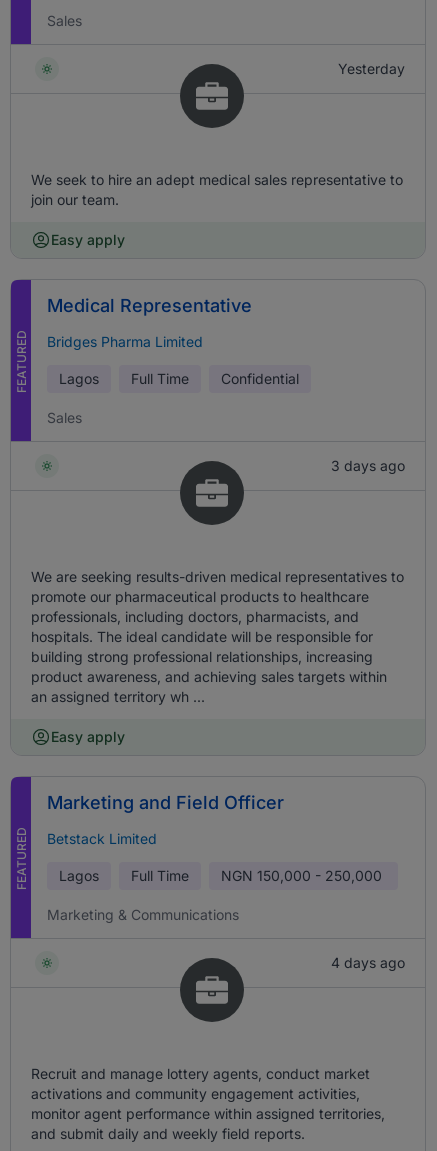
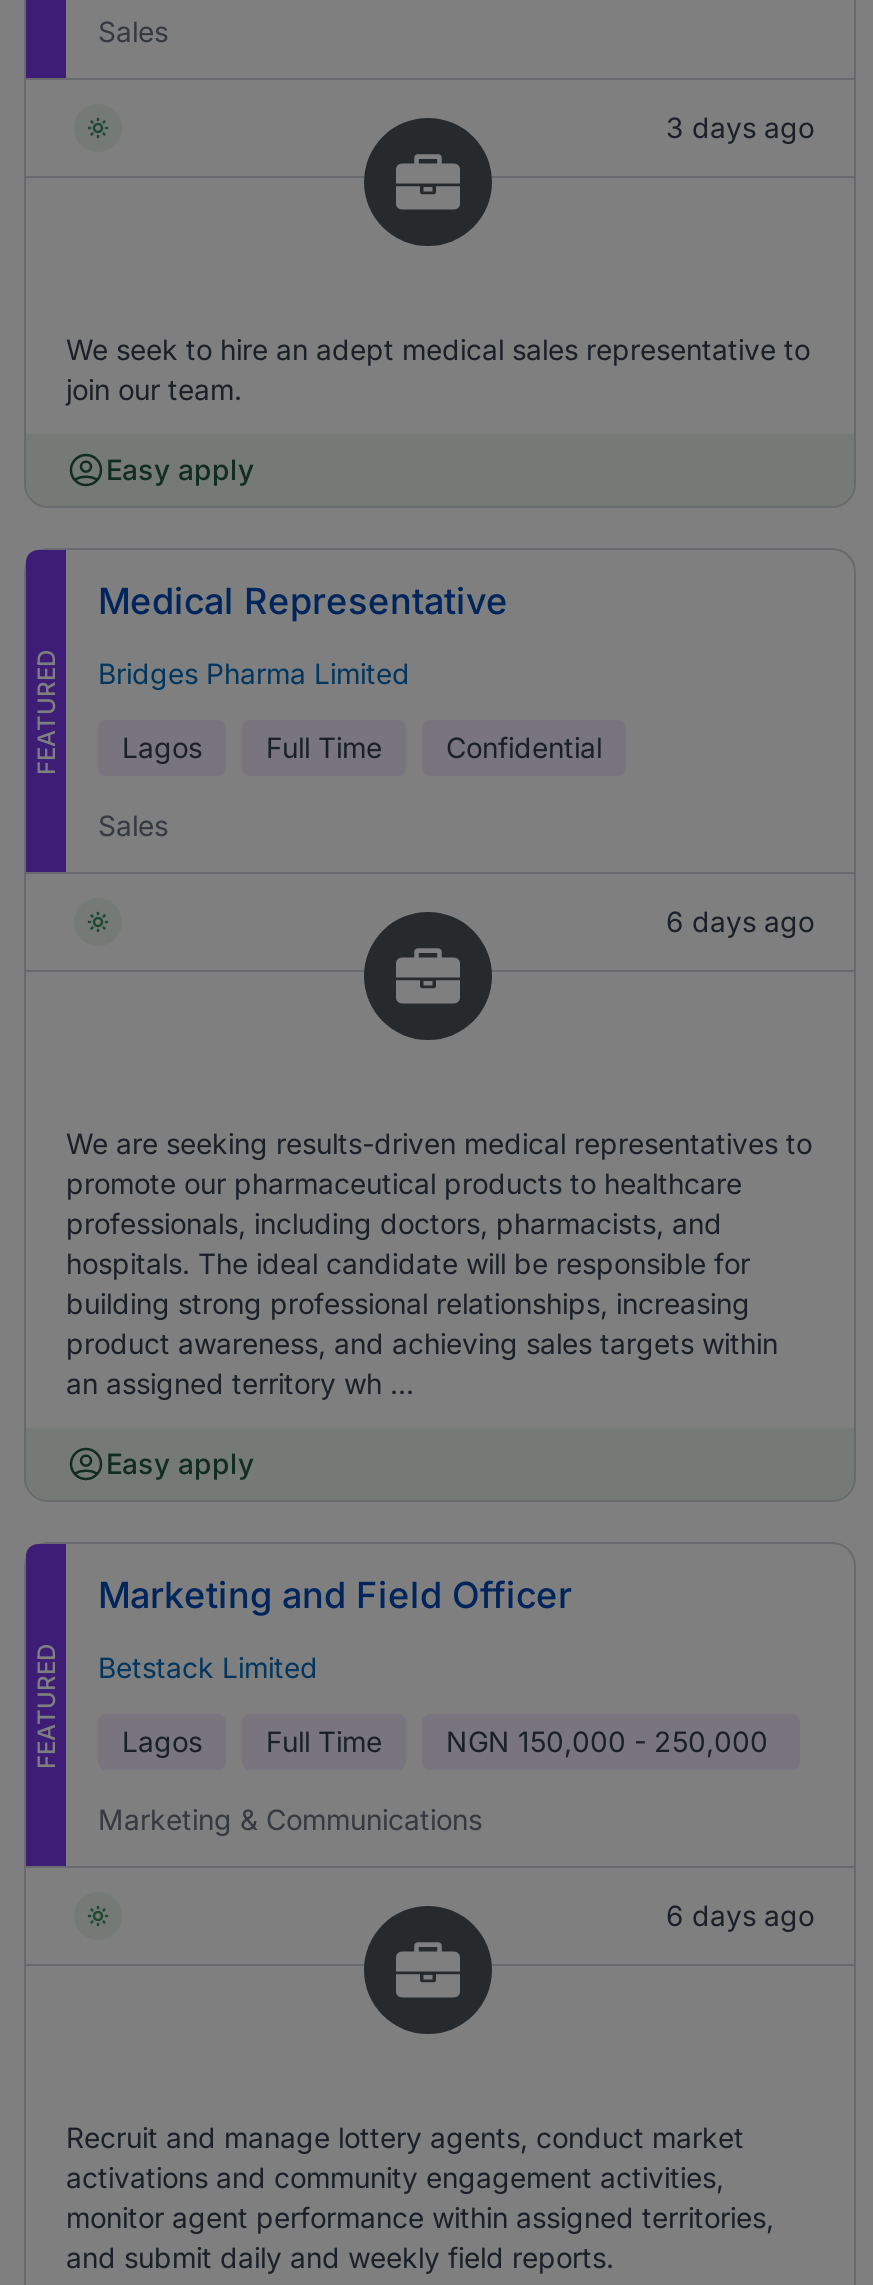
- Yesterday
+ 3 days ago

- 3 days ago
+ 6 days ago

- 4 days ago
+ 6 days ago
